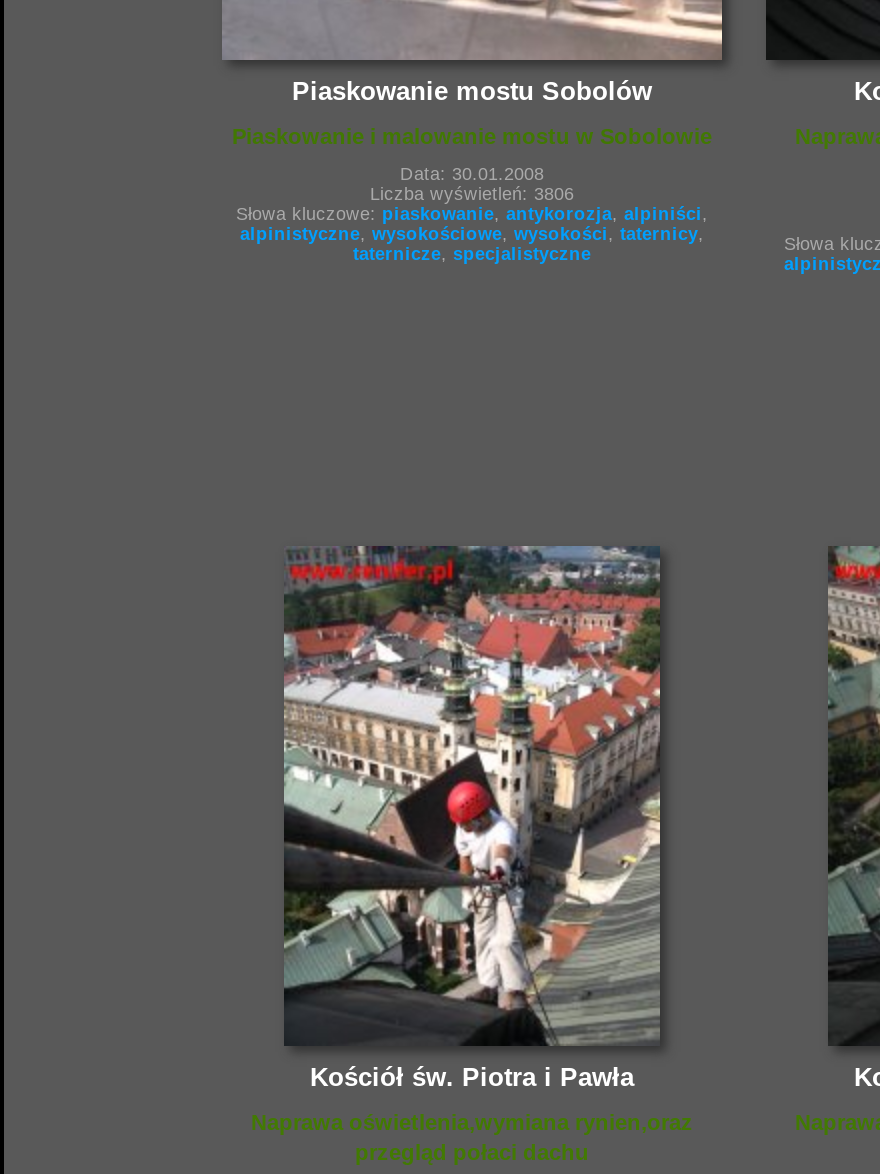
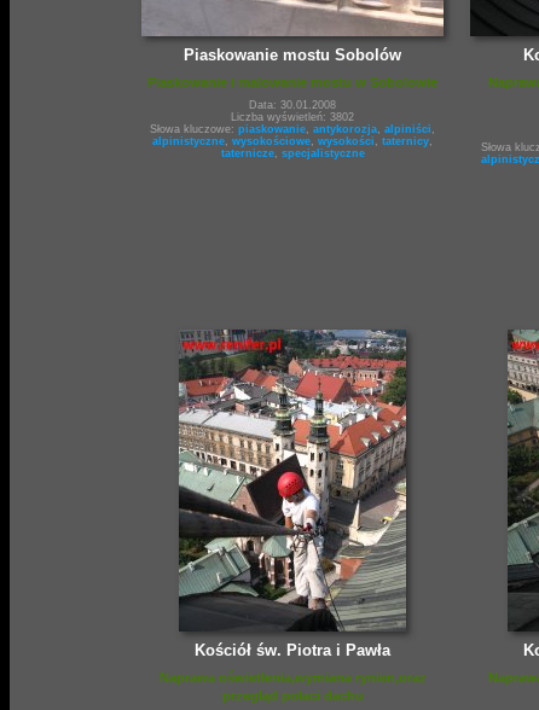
- Liczba wyświetleń: 3806
+ Liczba wyświetleń: 3802
